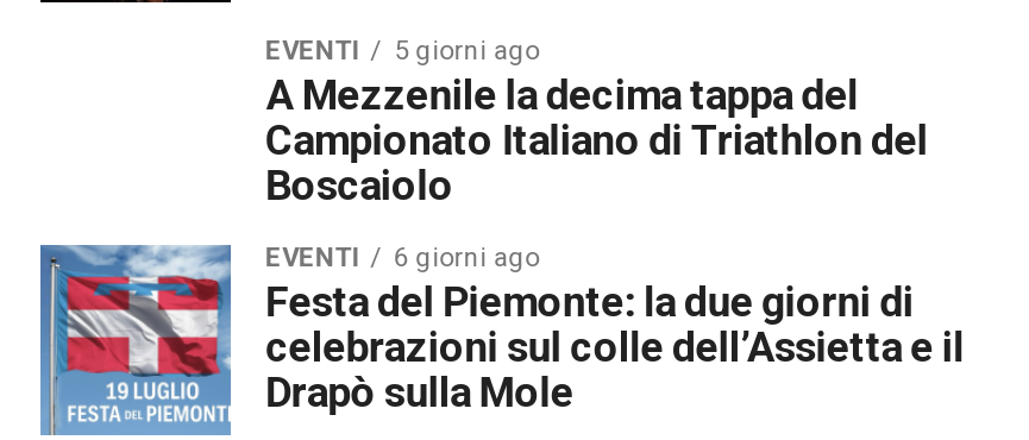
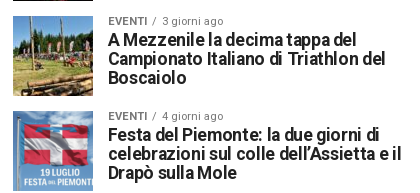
+ [image]

- EVENTI 5 giorni ago
+ EVENTI 3 giorni ago

- EVENTI 6 giorni ago
+ EVENTI 4 giorni ago
